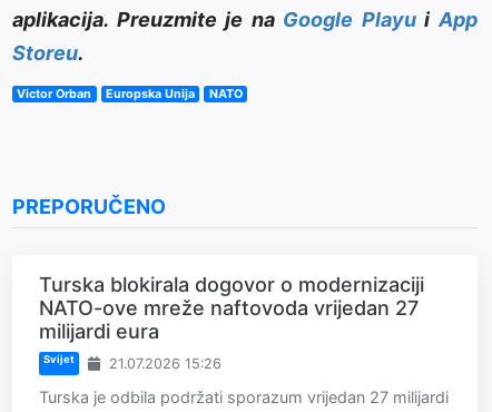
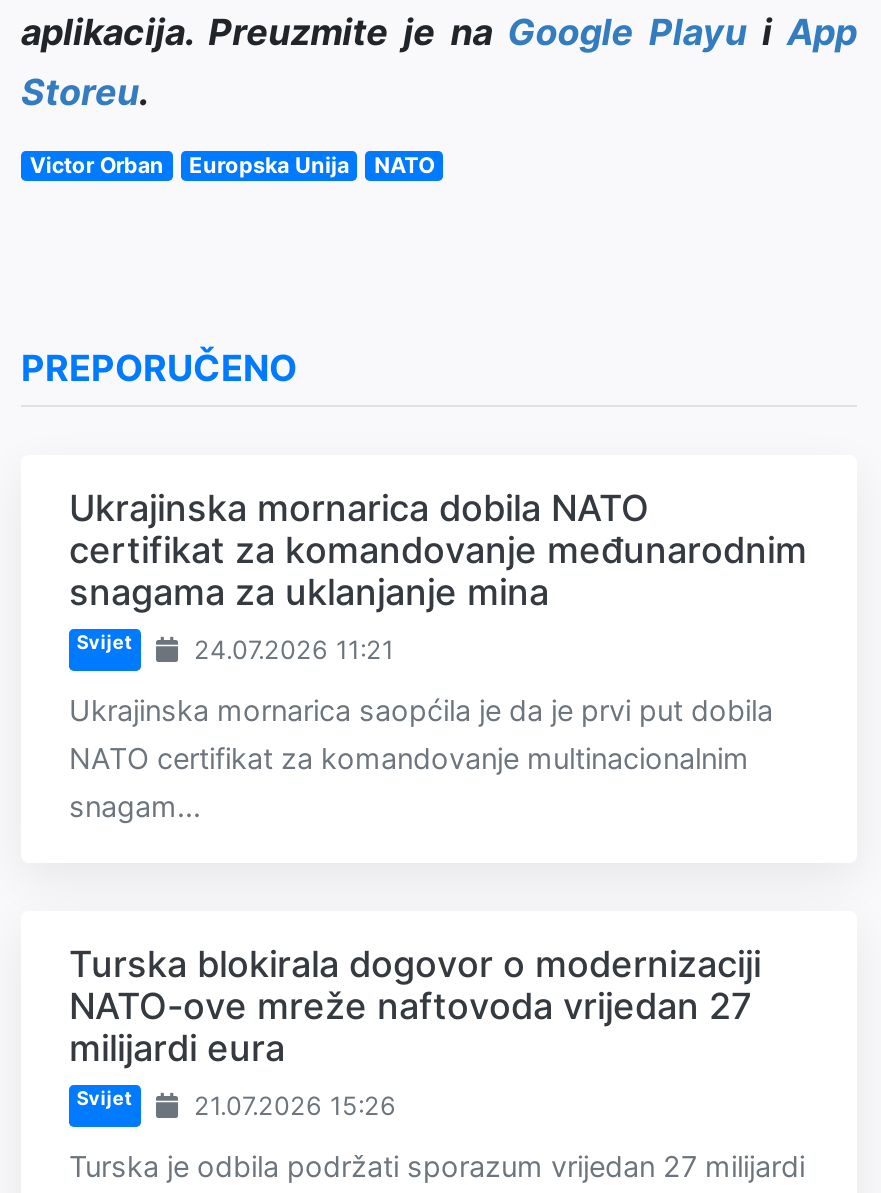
+ Ukrajinska mornarica dobila NATO
+ certifikat za komandovanje međunarodnim
+ snagama za uklanjanje mina
+ Svijet
+ 24.07.2026 11:21
+ Ukrajinska mornarica saopćila je da je prvi put dobila
+ NATO certifikat za komandovanje multinacionalnim
+ snagam...
